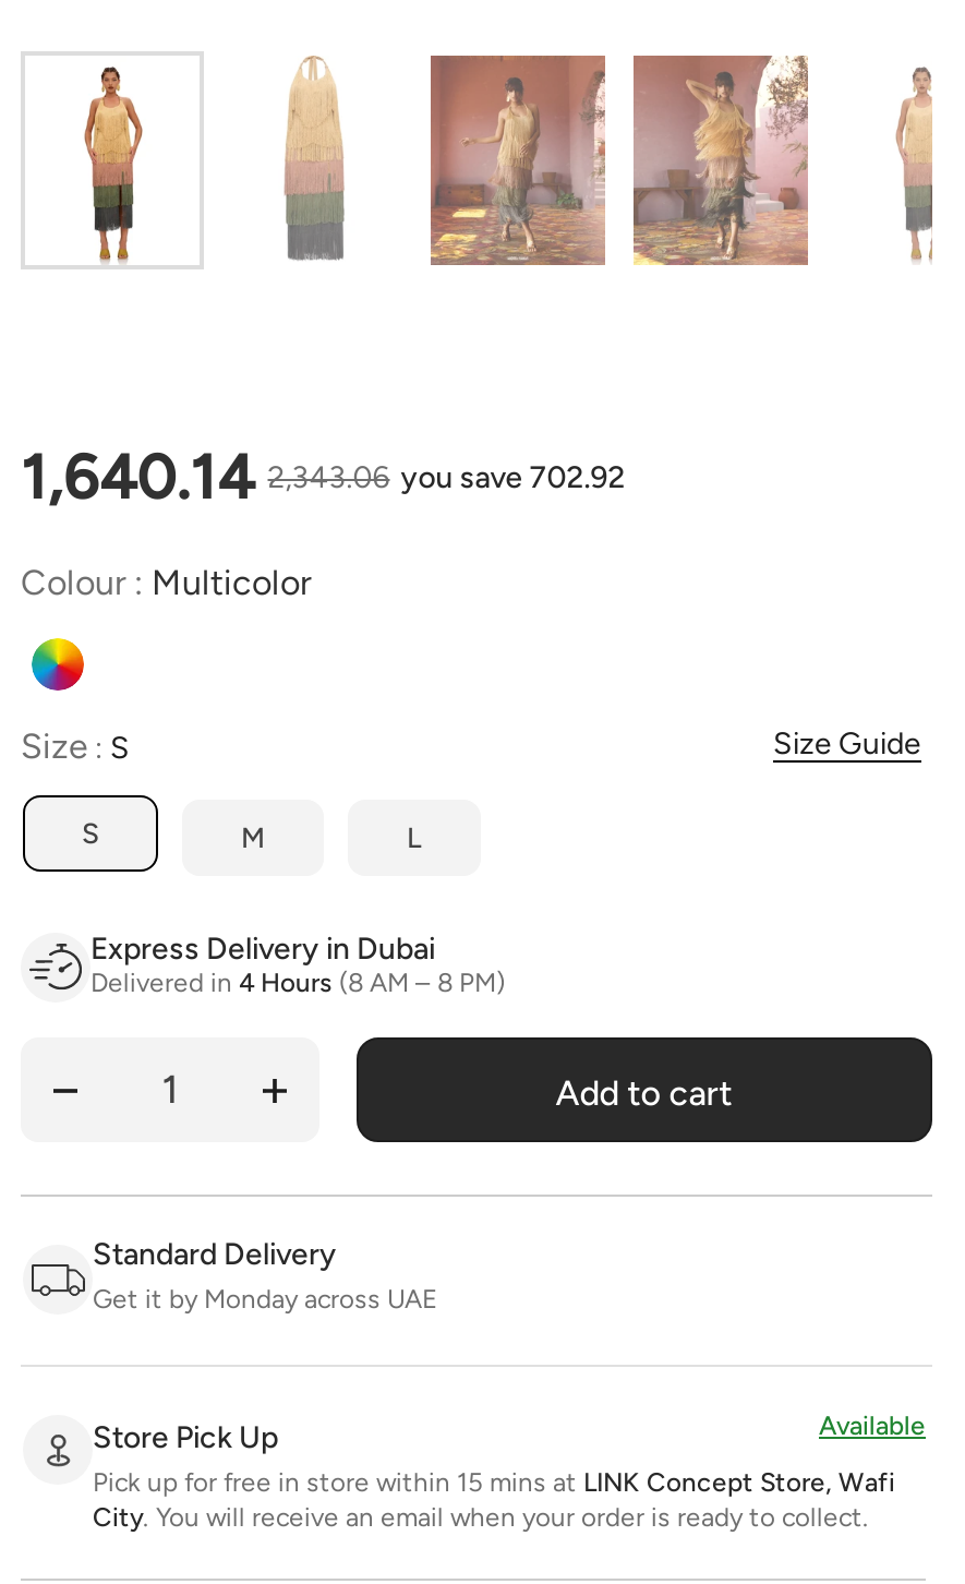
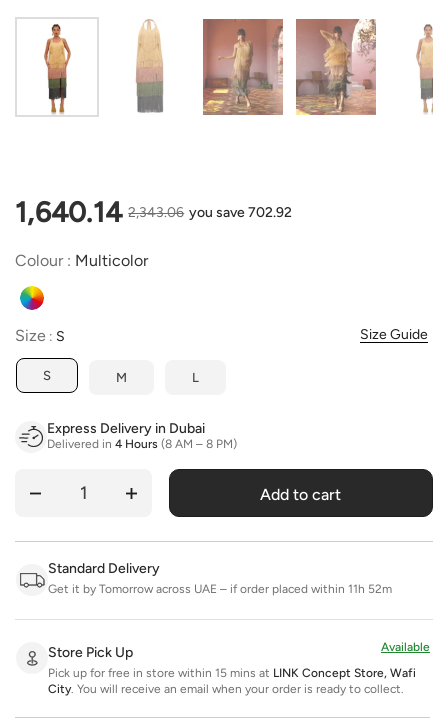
- Get it by Monday across UAE
+ Get it by Tomorrow across UAE – if order placed within 11h 52m
